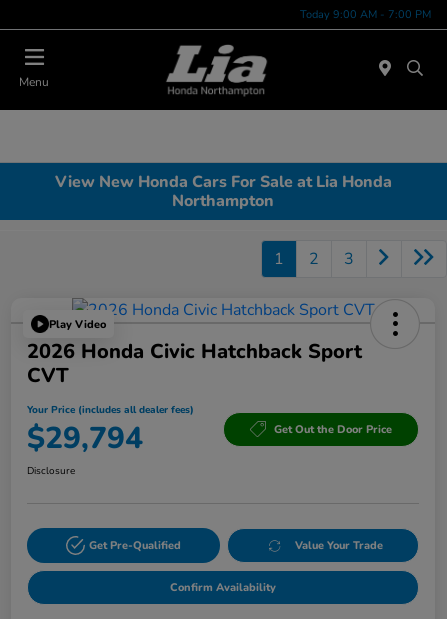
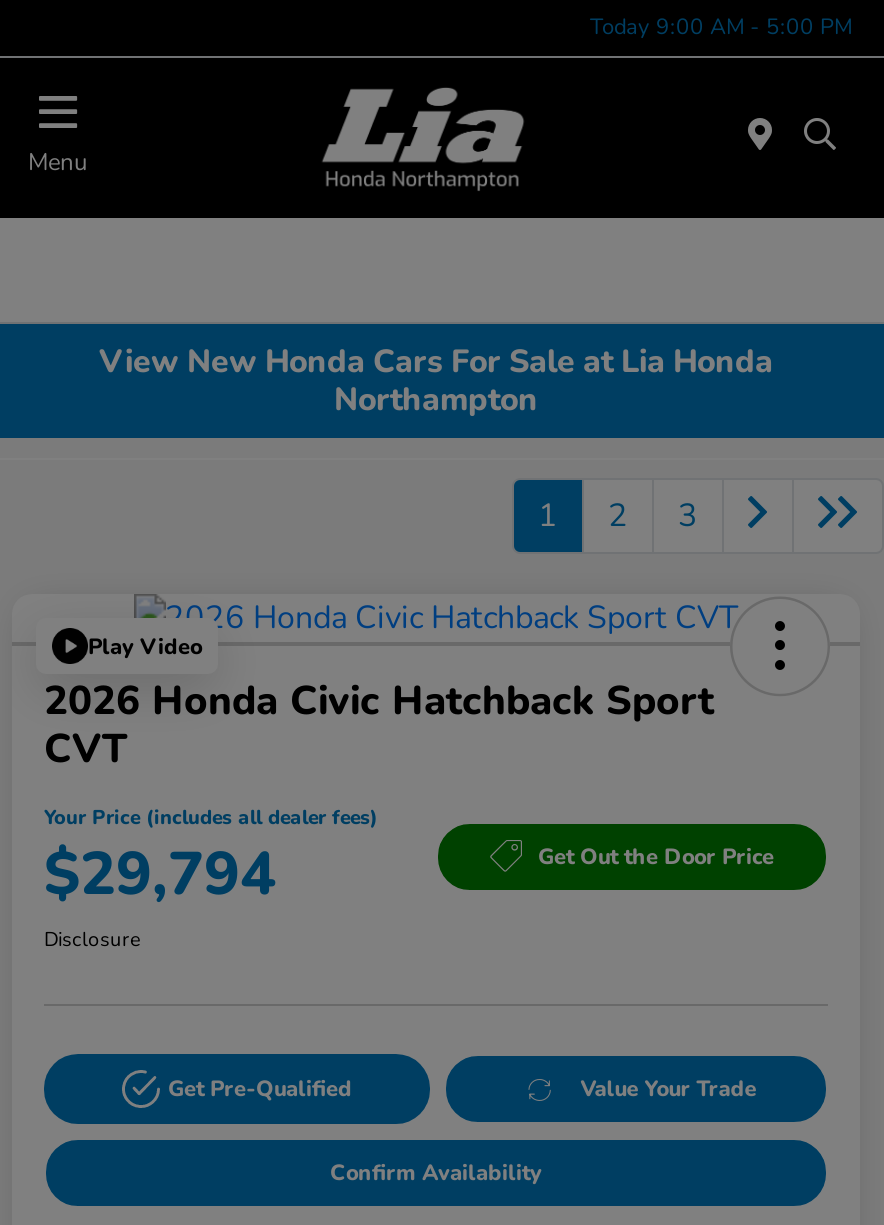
- Today 9:00 AM - 7:00 PM
+ Today 9:00 AM - 5:00 PM
